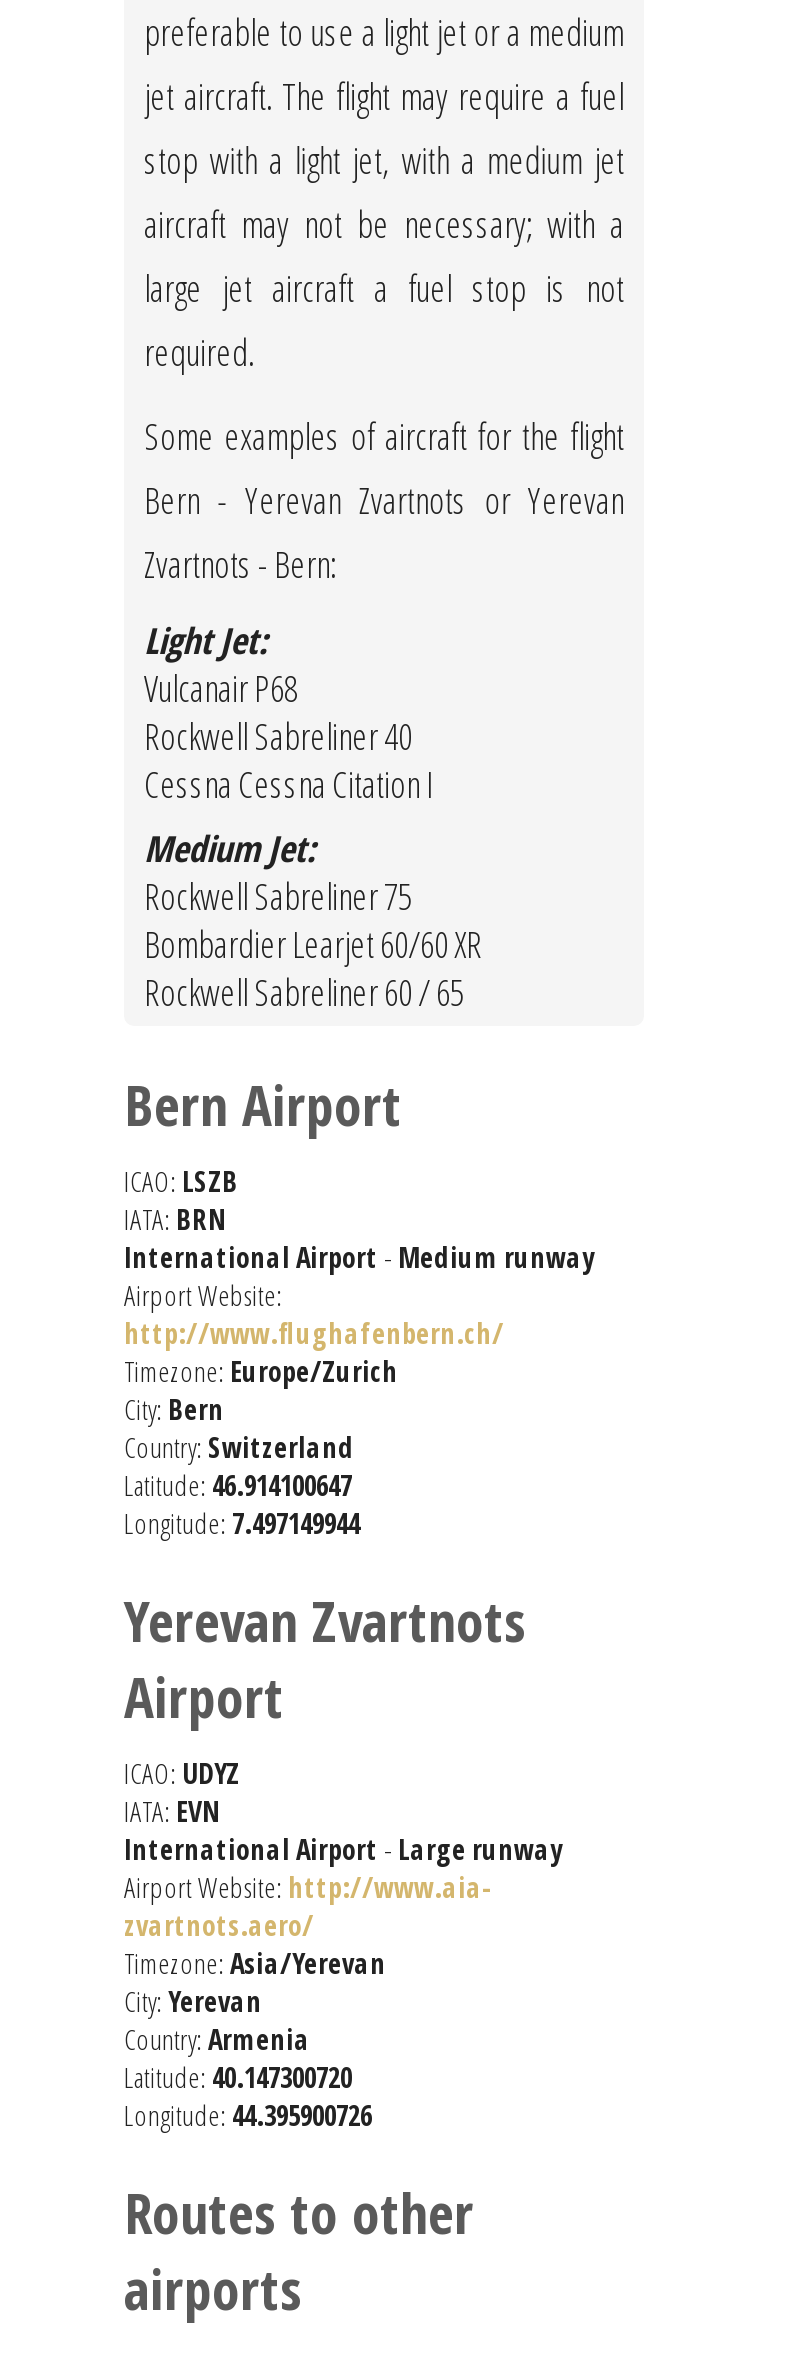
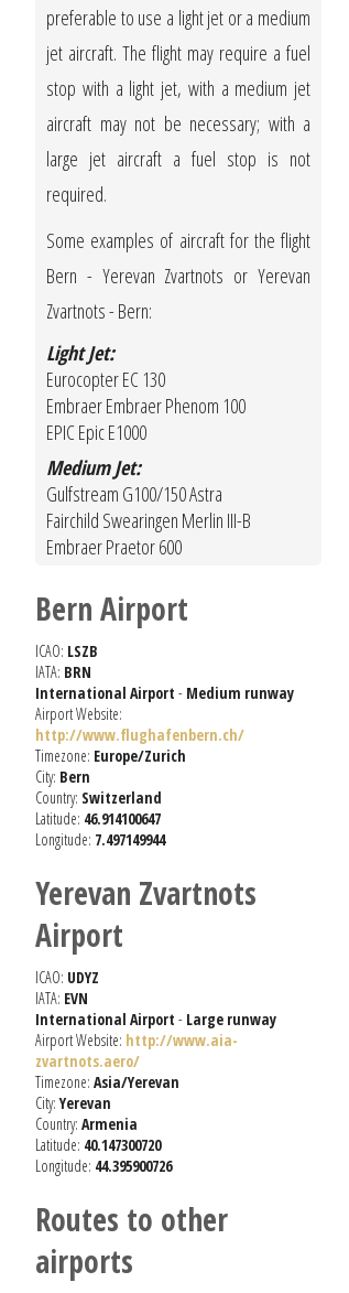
- Vulcanair P68
- Rockwell Sabreliner 40
- Cessna Cessna Citation I
+ Eurocopter EC 130
+ Embraer Embraer Phenom 100
+ EPIC Epic E1000

- Rockwell Sabreliner 75
- Bombardier Learjet 60/60 XR
- Rockwell Sabreliner 60 / 65
+ Gulfstream G100/150 Astra
+ Fairchild Swearingen Merlin III-B
+ Embraer Praetor 600
